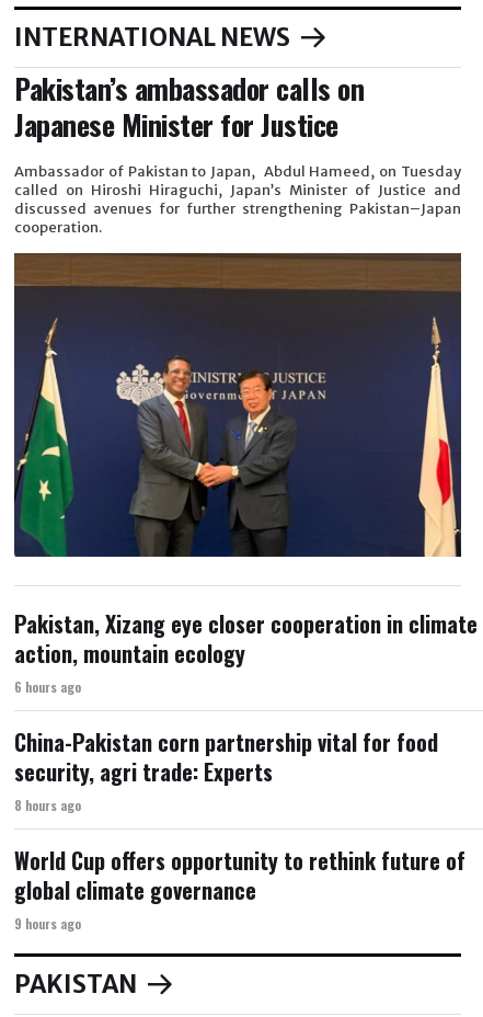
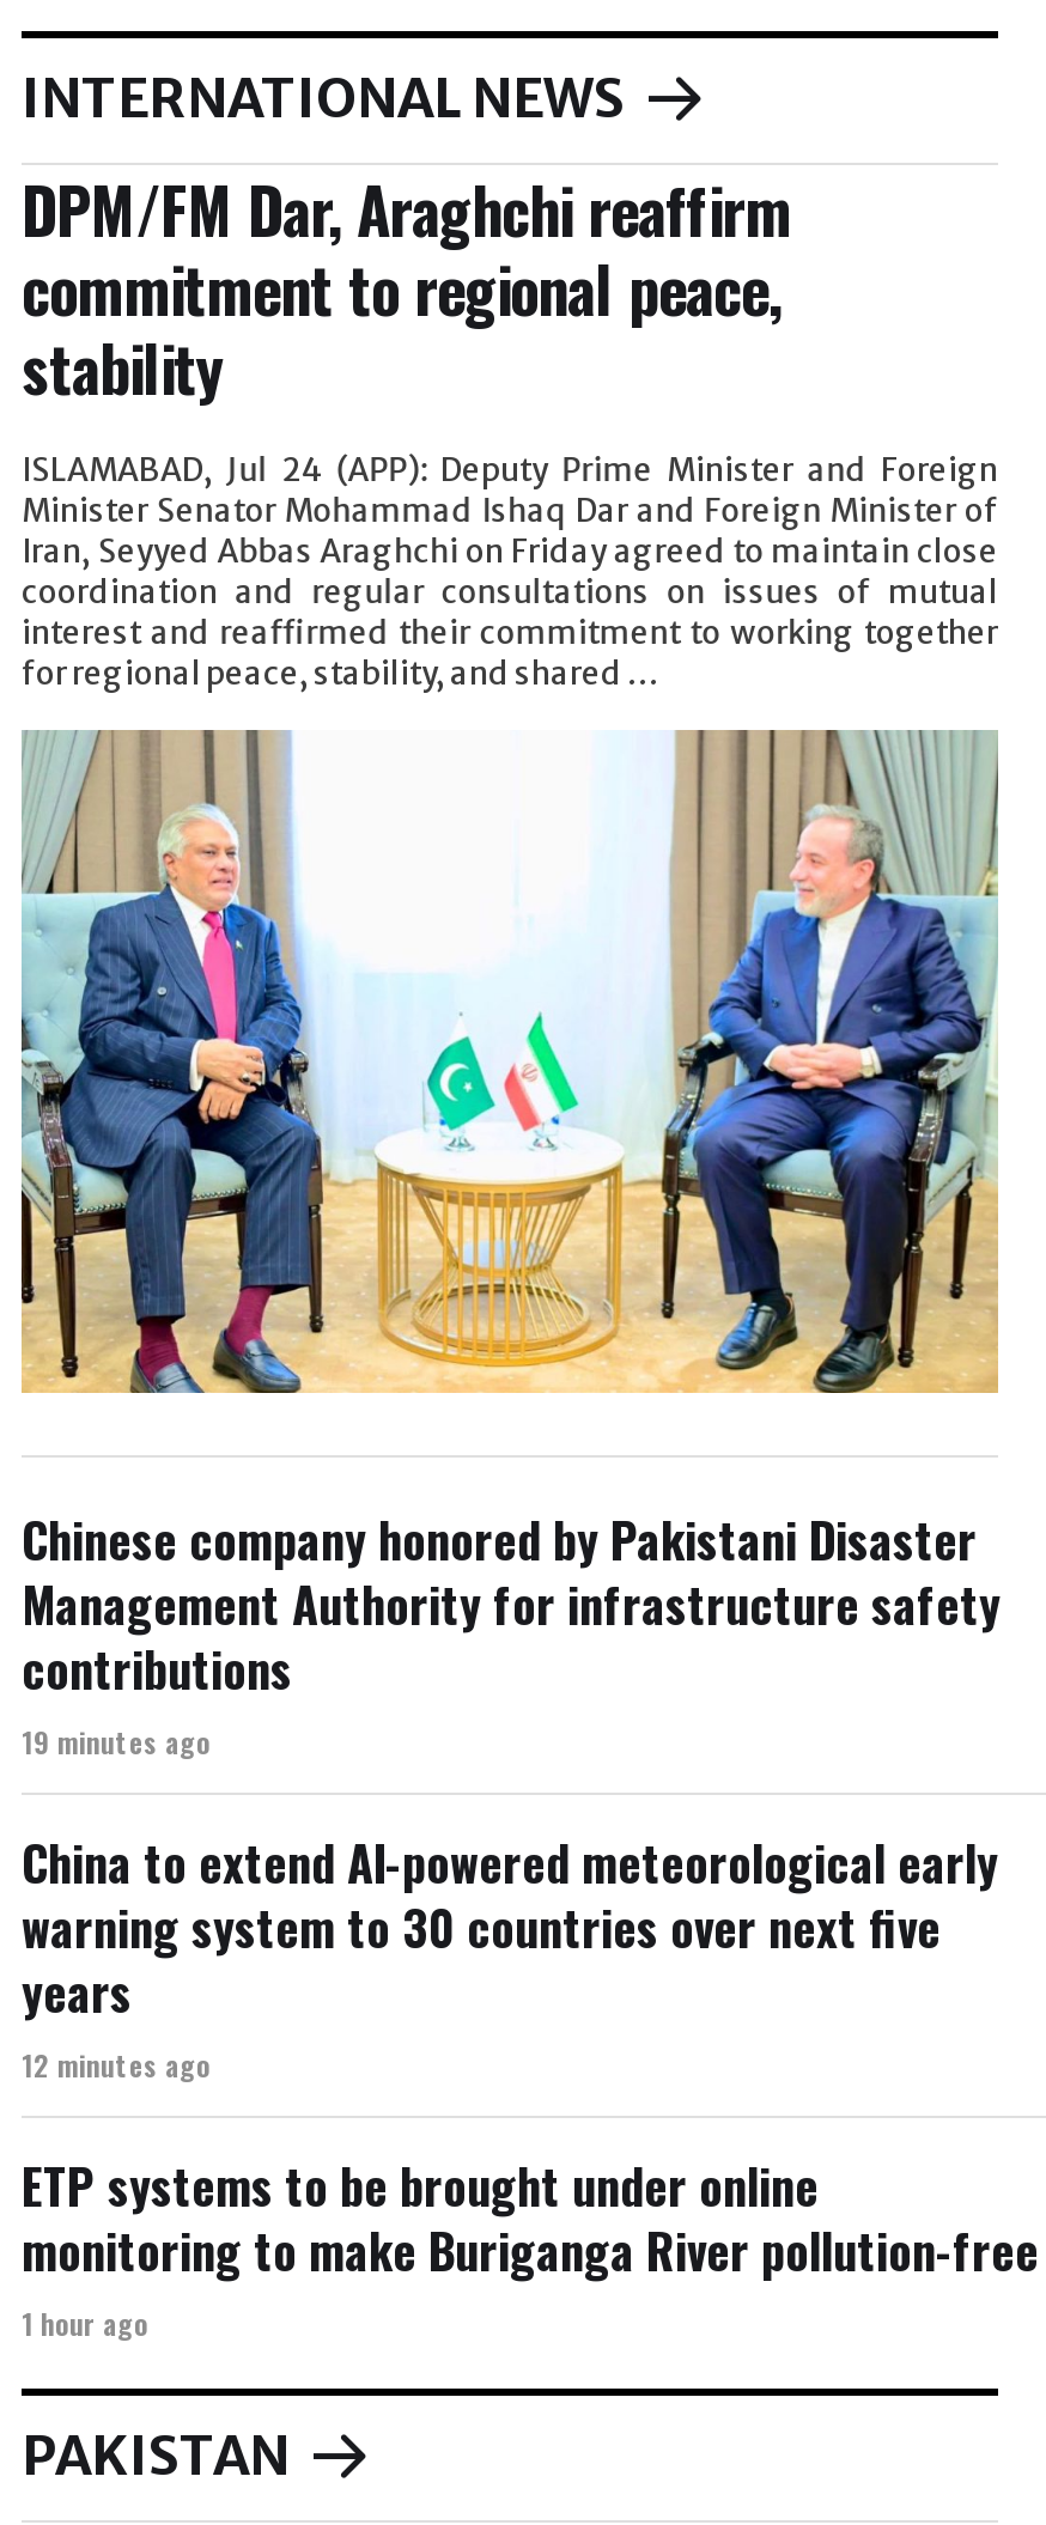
- Pakistan’s ambassador calls on
- Japanese Minister for Justice
- Ambassador of Pakistan to Japan, Abdul Hameed, on Tuesday
- called on Hiroshi Hiraguchi, Japan’s Minister of Justice and
- discussed avenues for further strengthening Pakistan–Japan
- cooperation.
+ DPM/FM Dar, Araghchi reaffirm
+ commitment to regional peace,
+ stability
+ ISLAMABAD, Jul 24 (APP): Deputy Prime Minister and Foreign
+ Minister Senator Mohammad Ishaq Dar and Foreign Minister of
+ Iran, Seyyed Abbas Araghchi on Friday agreed to maintain close
+ coordination and regular consultations on issues of mutual
+ interest and reaffirmed their commitment to working together
+ for regional peace, stability, and shared …

- [image]
+ [image]

- Pakistan, Xizang eye closer cooperation in climate
- action, mountain ecology
- 6 hours ago
+ Chinese company honored by Pakistani Disaster
+ Management Authority for infrastructure safety
+ contributions
+ 19 minutes ago

- China-Pakistan corn partnership vital for food
- security, agri trade: Experts
- 8 hours ago
+ China to extend AI-powered meteorological early
+ warning system to 30 countries over next five
+ years
+ 12 minutes ago

- World Cup offers opportunity to rethink future of
- global climate governance
- 9 hours ago
+ ETP systems to be brought under online
+ monitoring to make Buriganga River pollution-free
+ 1 hour ago
